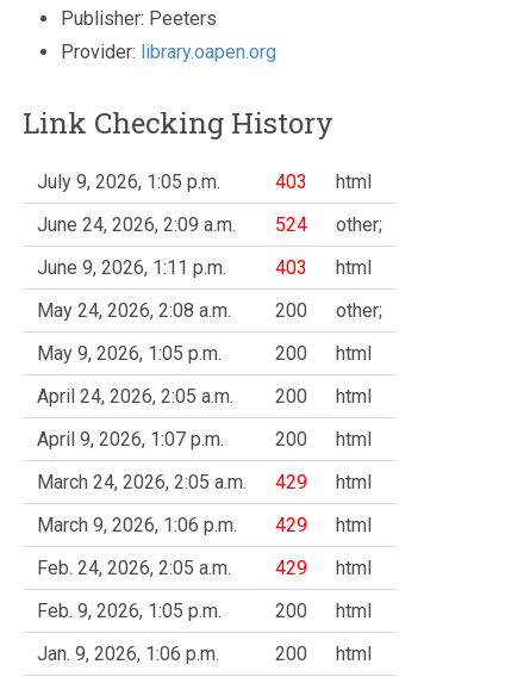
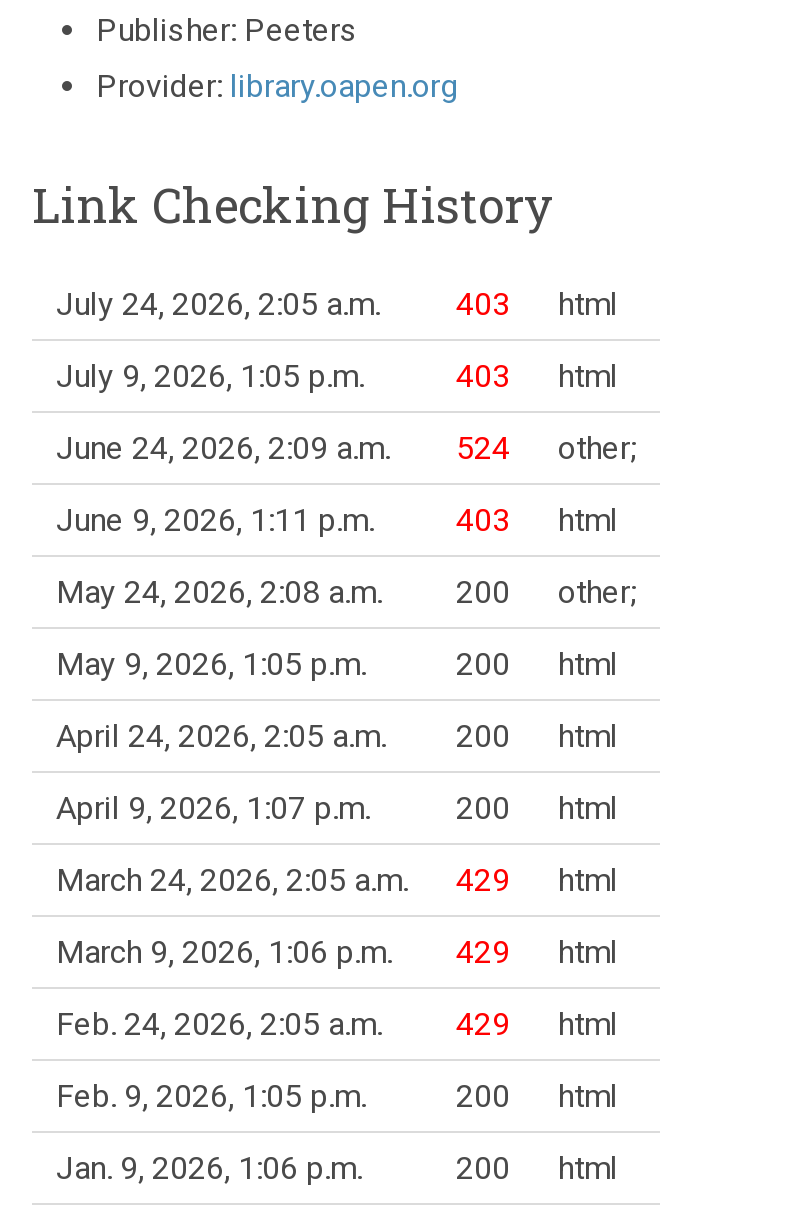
+ July 24, 2026, 2:05 a.m.
+ 403
+ html
